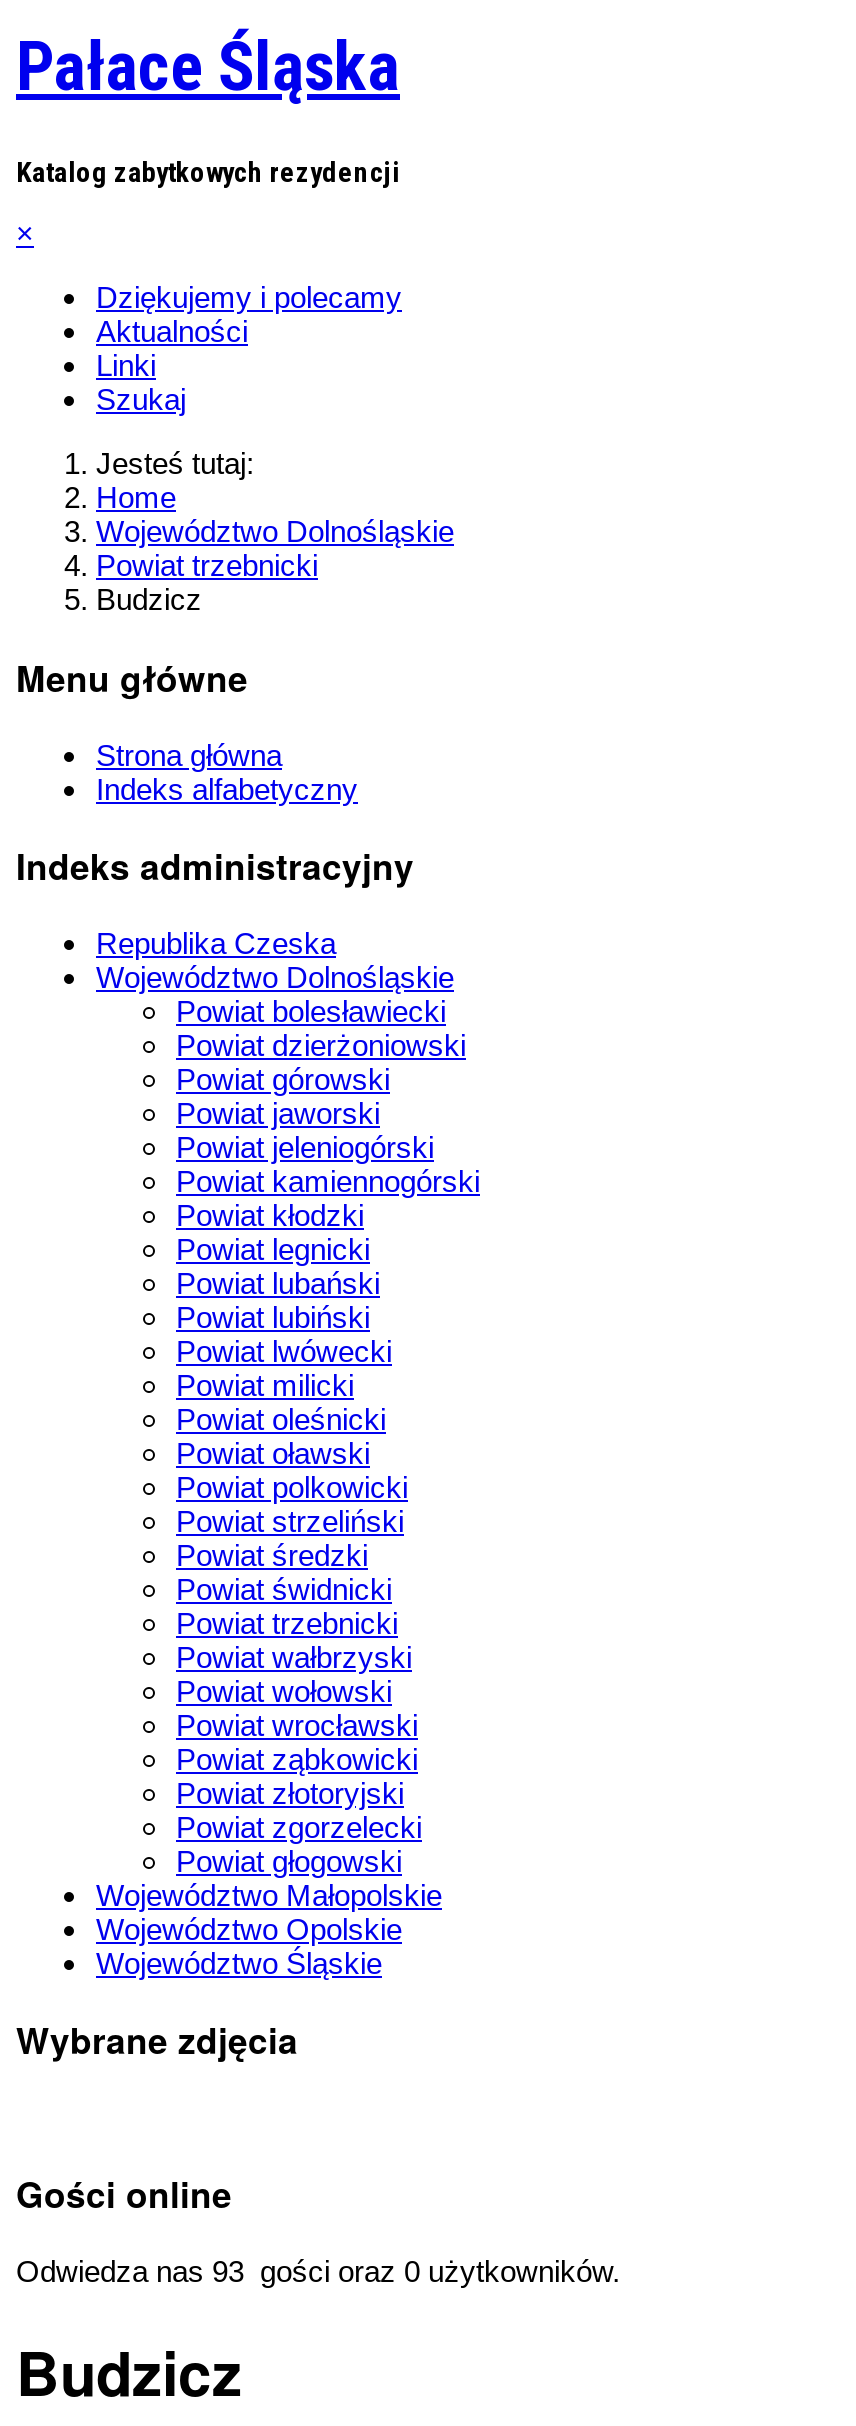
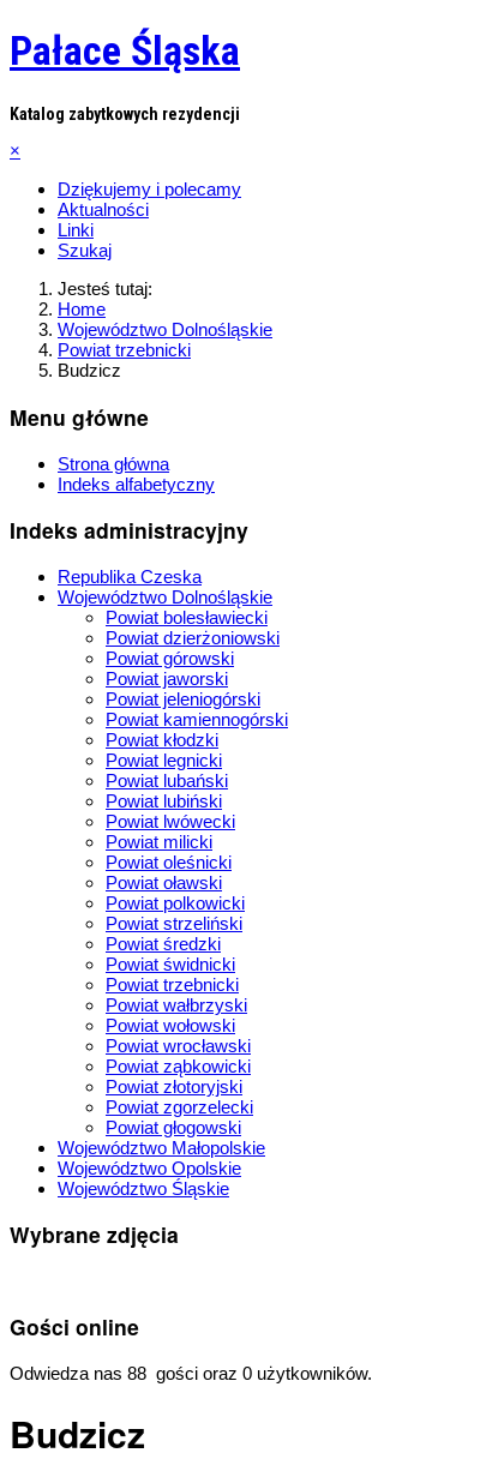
- Odwiedza nas 93 gości oraz 0 użytkowników.
+ Odwiedza nas 88 gości oraz 0 użytkowników.
